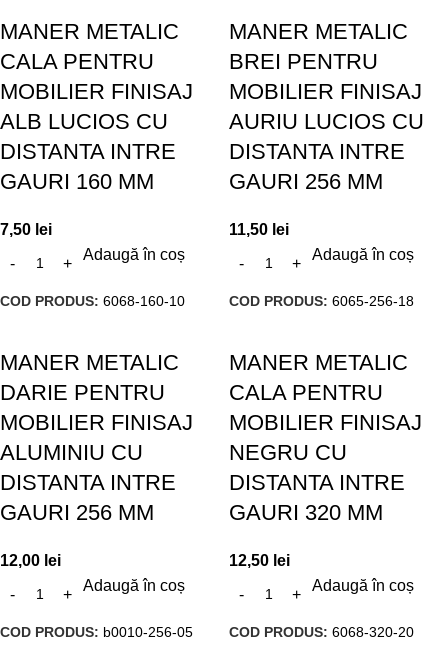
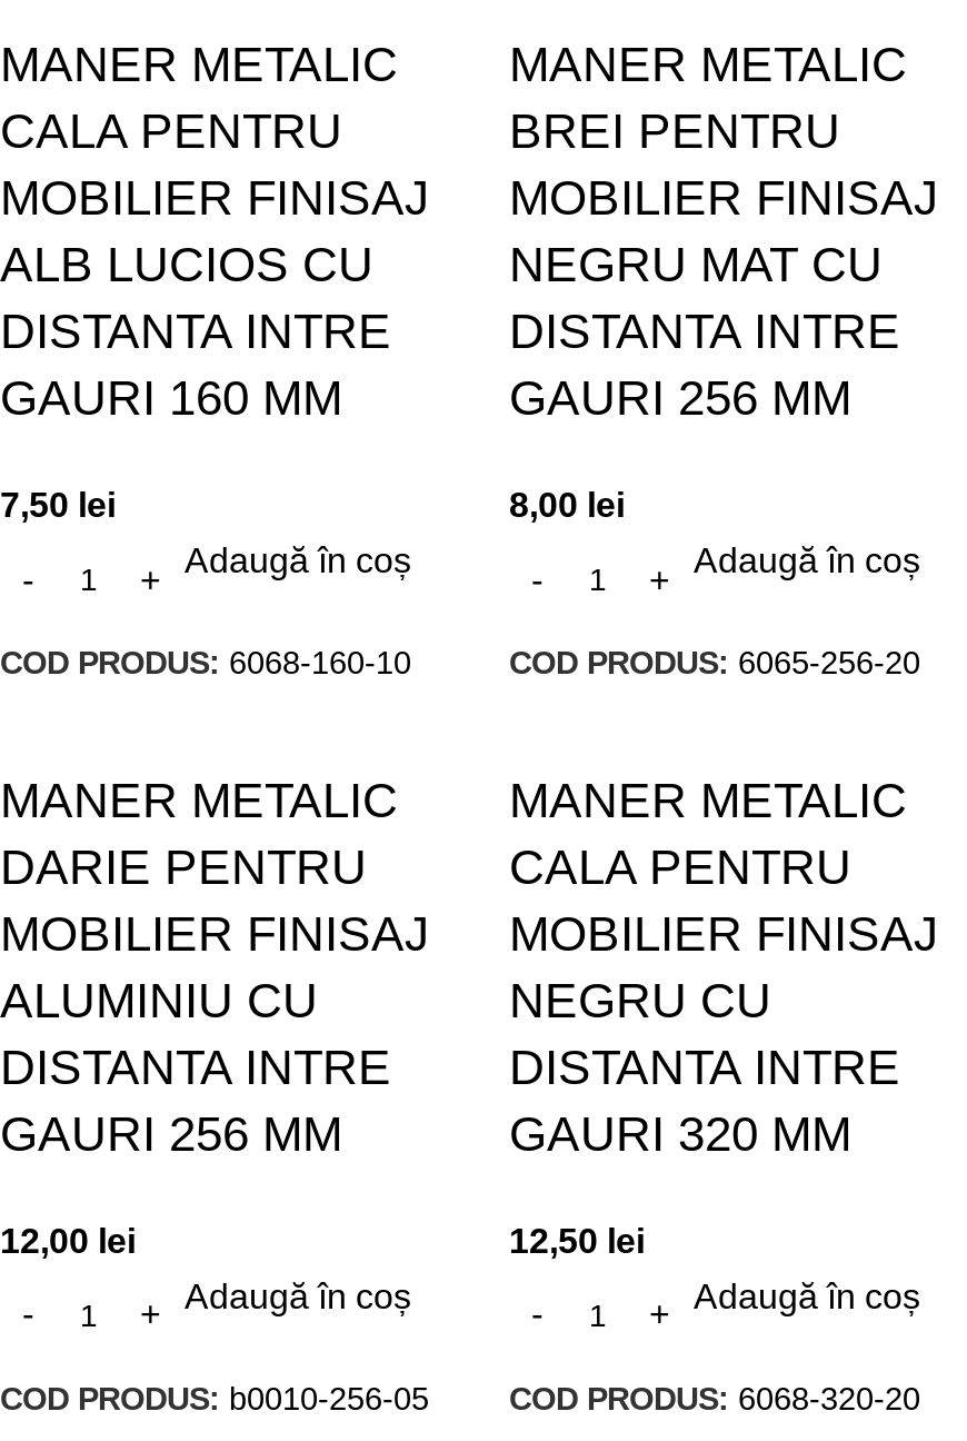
- AURIU LUCIOS CU
+ NEGRU MAT CU

- 11,50 lei
+ 8,00 lei

- COD PRODUS: 6065-256-18
+ COD PRODUS: 6065-256-20
